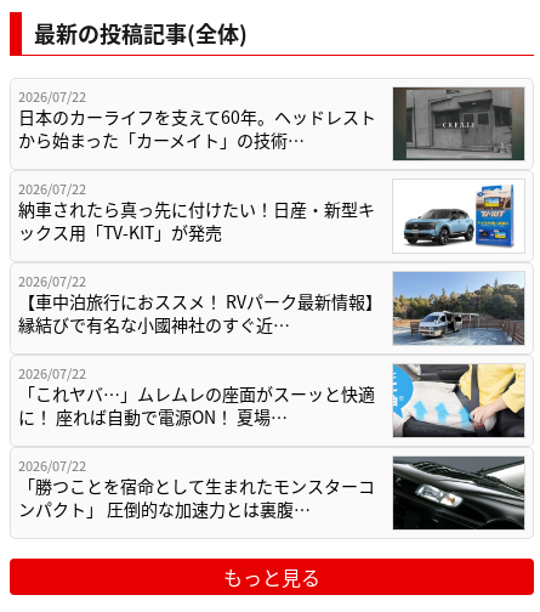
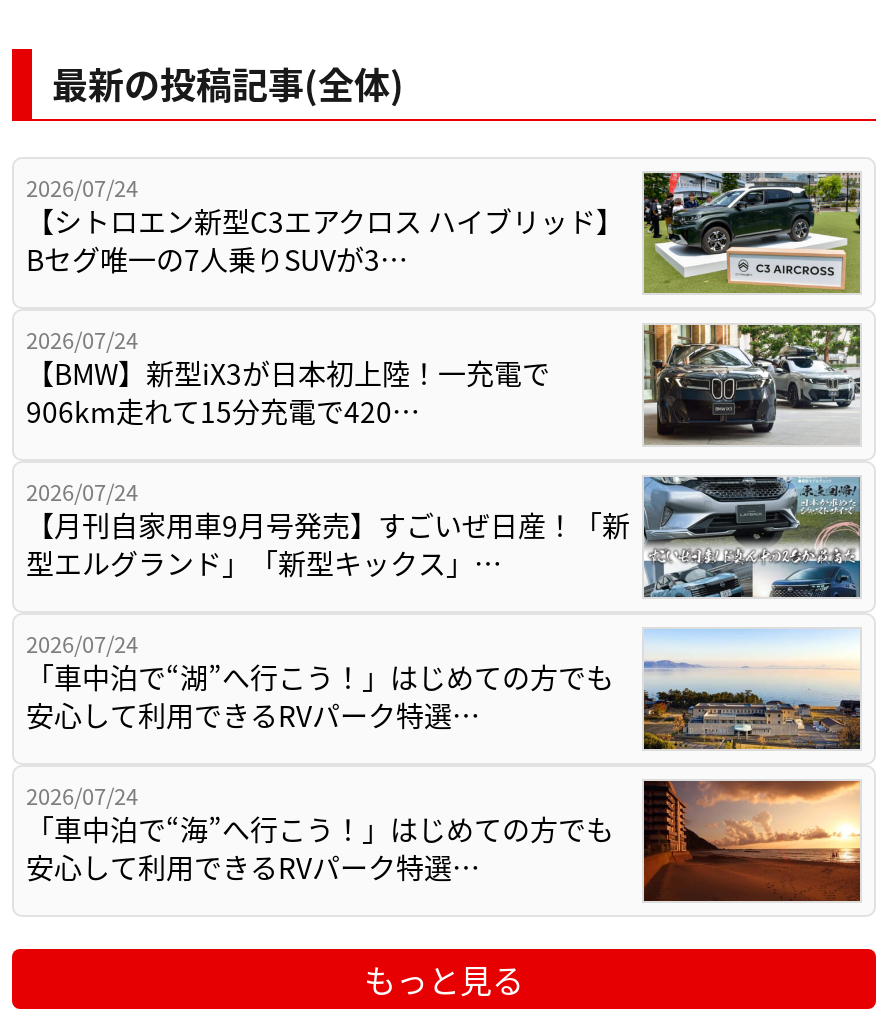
- [image]
- 2026/07/22
- 日本のカーライフを支えて60年。ヘッドレスト
- から始まった「カーメイト」の技術…
+ [image]
+ 2026/07/24
+ 【シトロエン新型C3エアクロス ハイブリッド】
+ Bセグ唯一の7人乗りSUVが3…

- 2026/07/22
- 納車されたら真っ先に付けたい！日産・新型キ
- ックス用「TV-KIT」が発売
+ 2026/07/24
+ 【BMW】新型iX3が日本初上陸！一充電で
+ 906km走れて15分充電で420…

- [image]
- 2026/07/22
- 【車中泊旅行におススメ！ RVパーク最新情報】
- 縁結びで有名な小國神社のすぐ近…
+ [image]
+ 2026/07/24
+ 【月刊自家用車9月号発売】すごいぜ日産！「新
+ 型エルグランド」「新型キックス」…

- [image]
- 2026/07/22
- 「これヤバ…」ムレムレの座面がスーッと快適
- に！ 座れば自動で電源ON！ 夏場…
+ [image]
+ 2026/07/24
+ 「車中泊で“湖”へ行こう！」はじめての方でも
+ 安心して利用できるRVパーク特選…

- [image]
- 2026/07/22
- 「勝つことを宿命として生まれたモンスターコ
- ンパクト」 圧倒的な加速力とは裏腹…
+ [image]
+ 2026/07/24
+ 「車中泊で“海”へ行こう！」はじめての方でも
+ 安心して利用できるRVパーク特選…

- [image]
+ [image]
